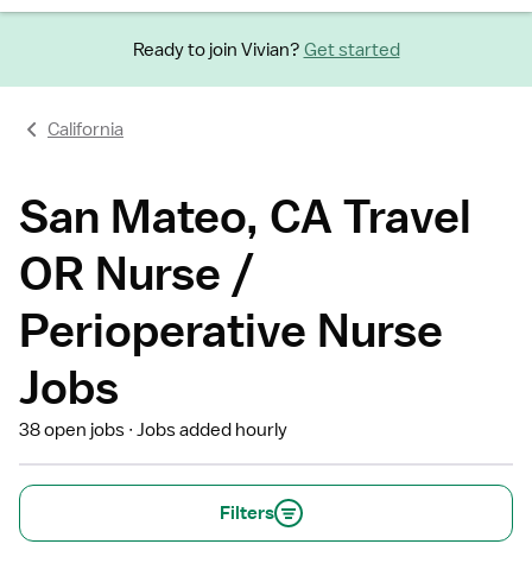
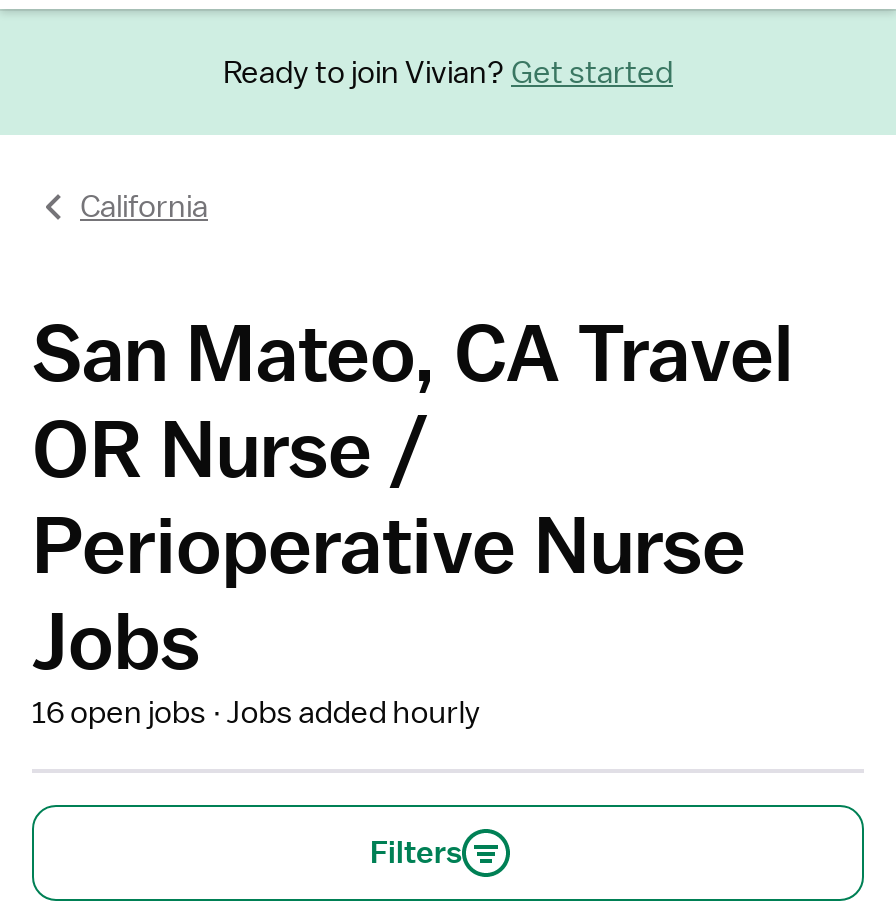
- 38 open jobs Jobs added hourly
+ 16 open jobs Jobs added hourly
